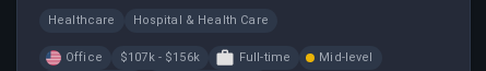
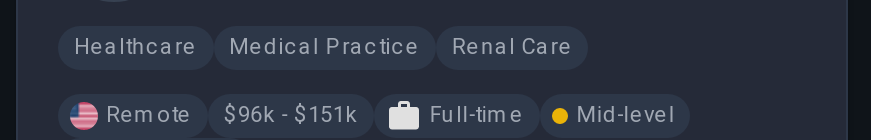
- Hospital & Health Care
+ Medical Practice
+ Renal Care

- Office
- $107k - $156k
+ Remote
+ $96k - $151k
